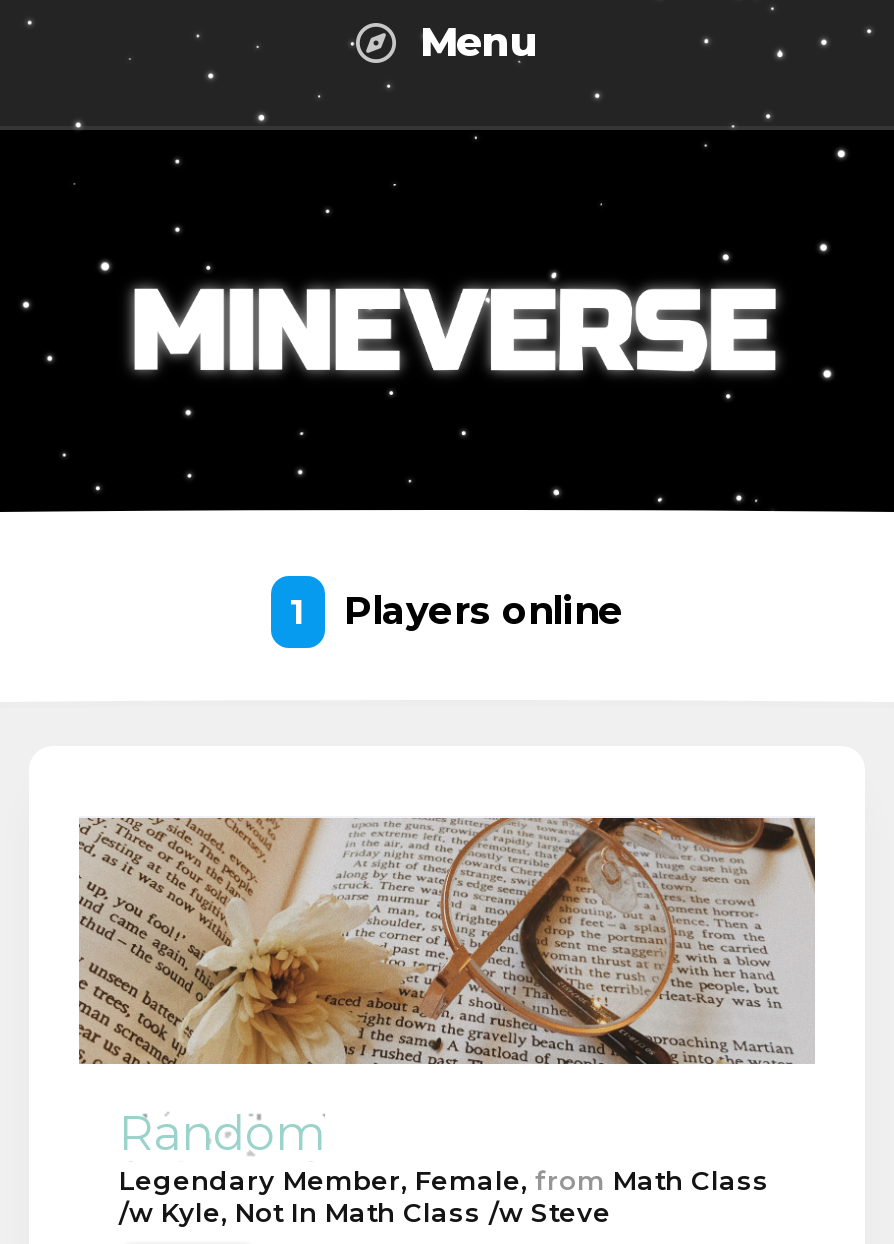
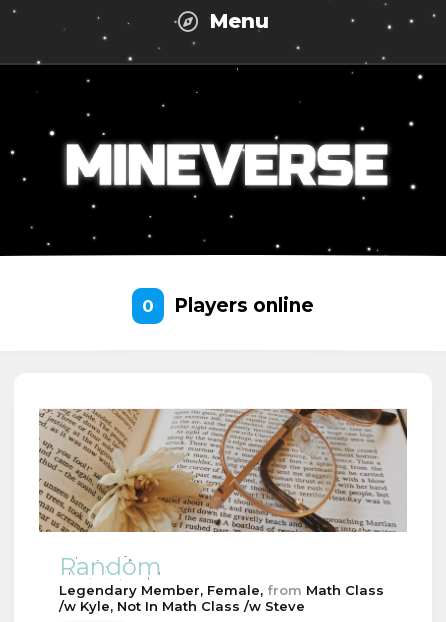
- 1 Players online
+ 0 Players online
